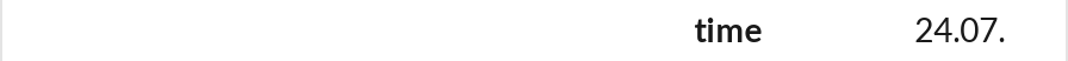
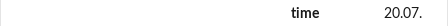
- 24.07.
+ 20.07.
